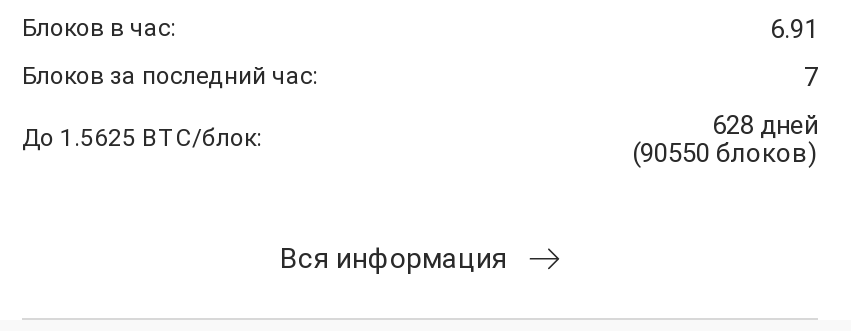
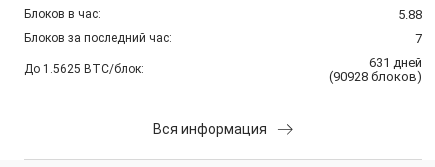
- 6.91
+ 5.88

- 628 дней
+ 631 дней

- (90550 блоков)
+ (90928 блоков)
